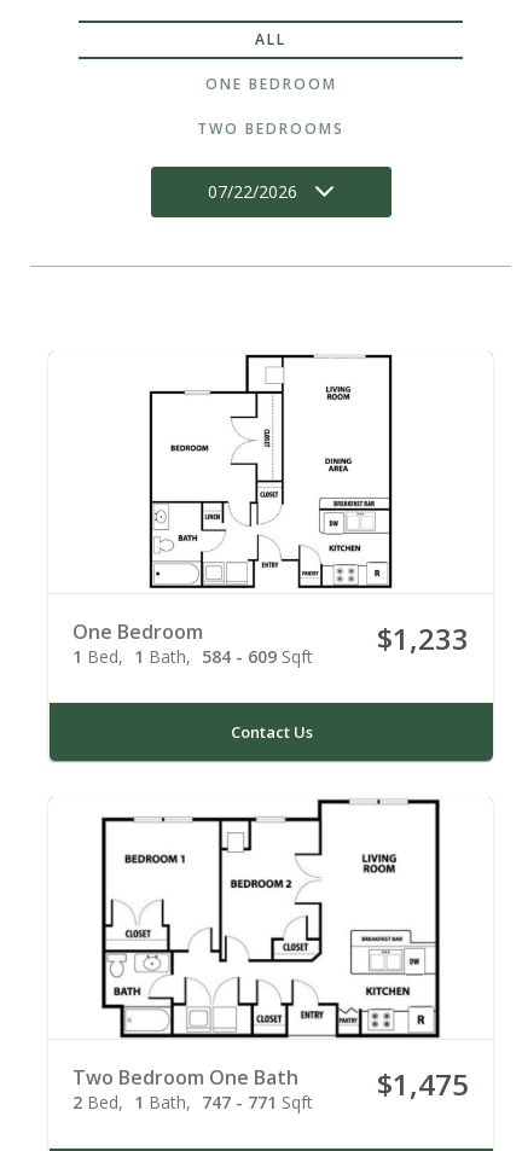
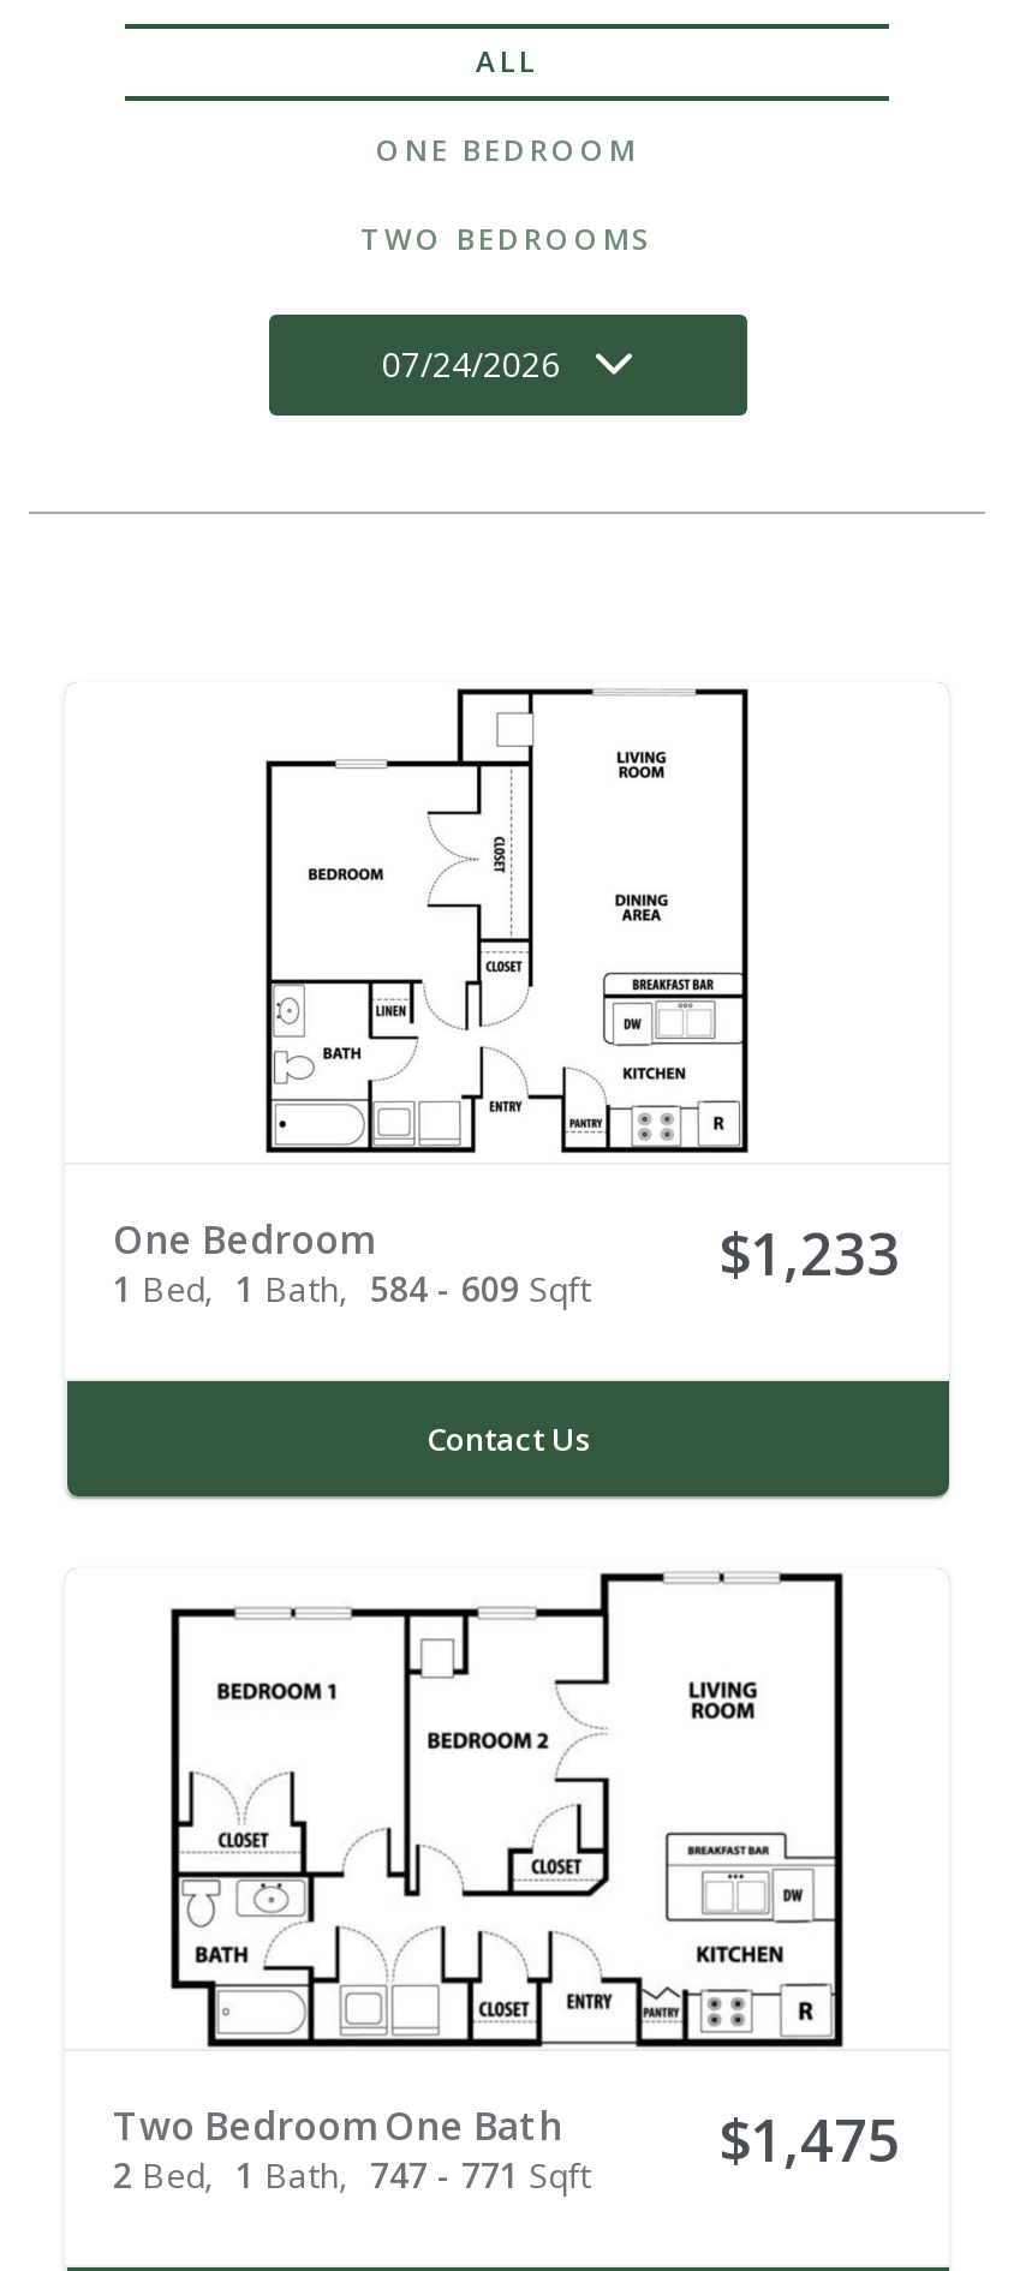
- 07/22/2026
+ 07/24/2026
